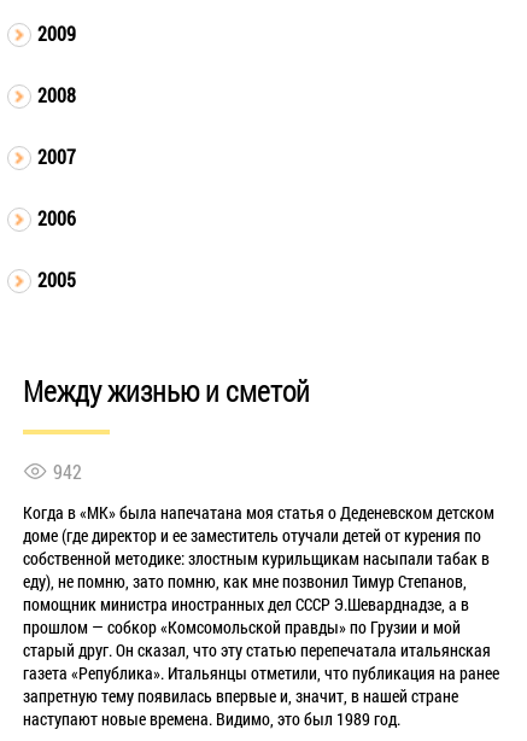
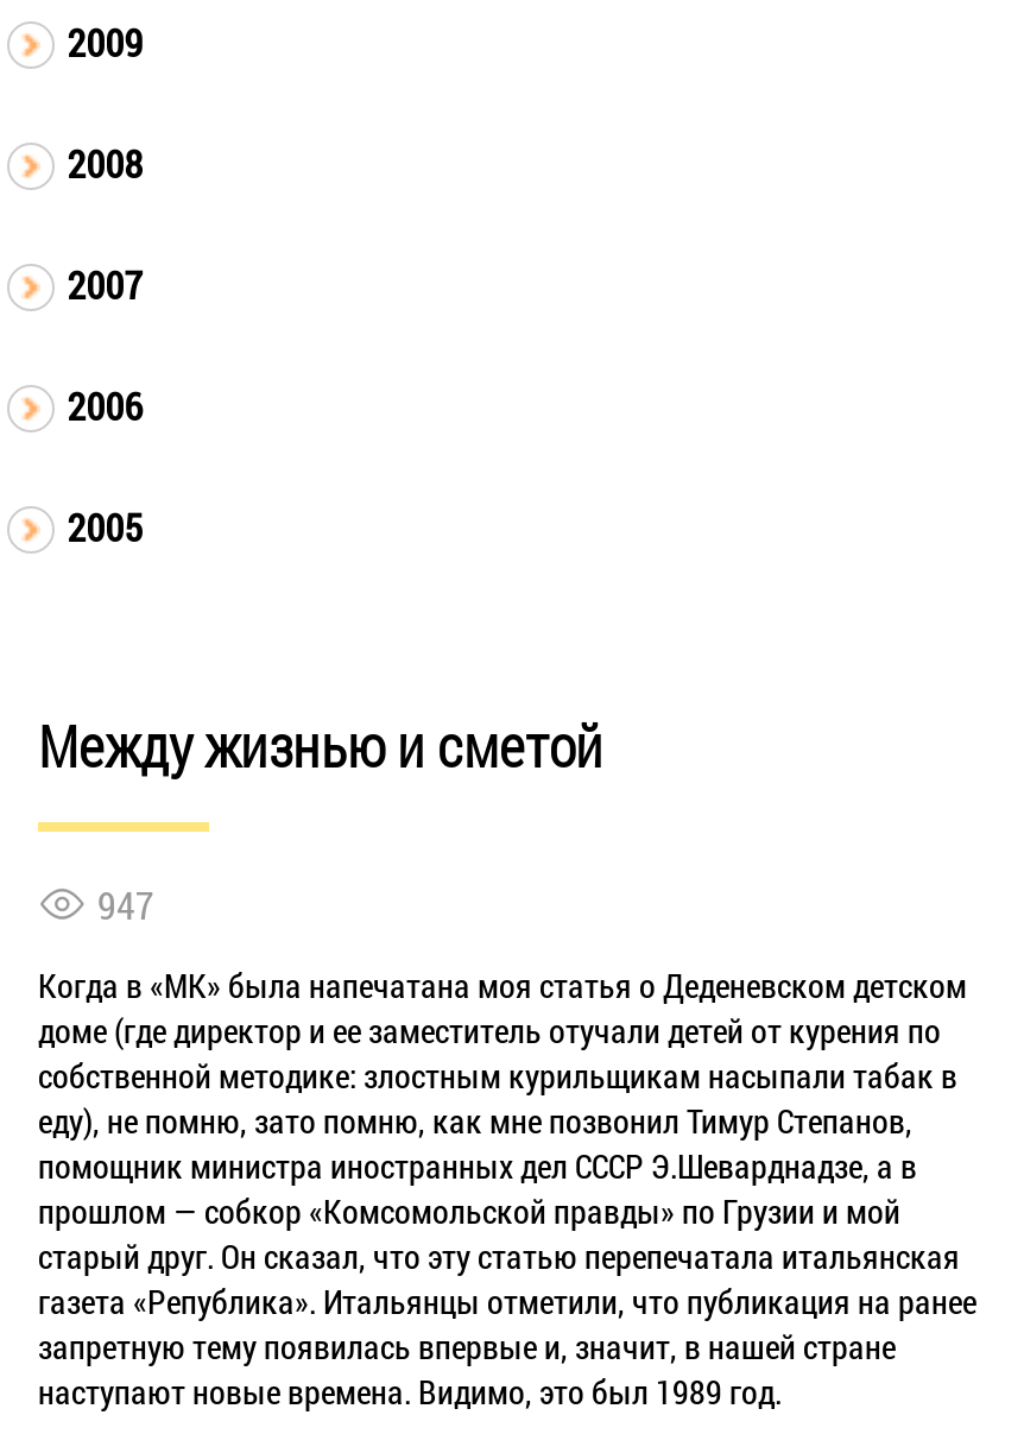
- 942
+ 947
